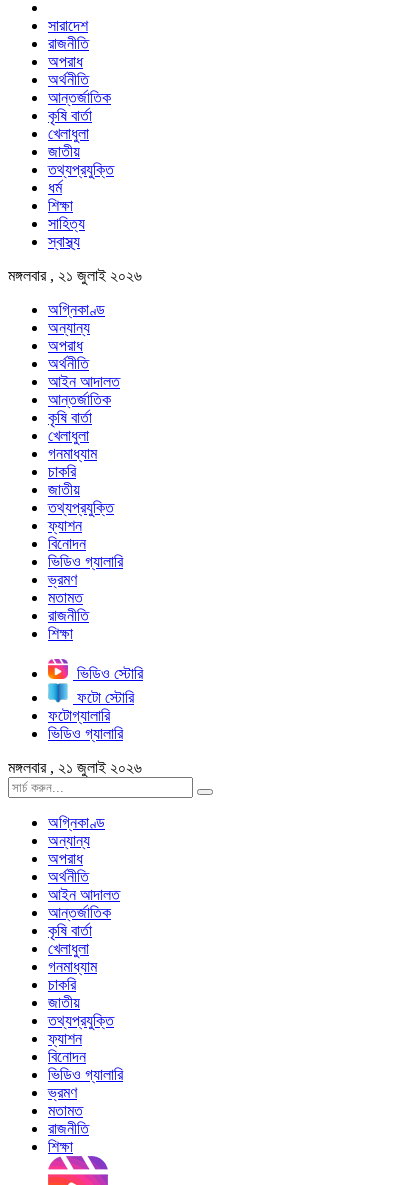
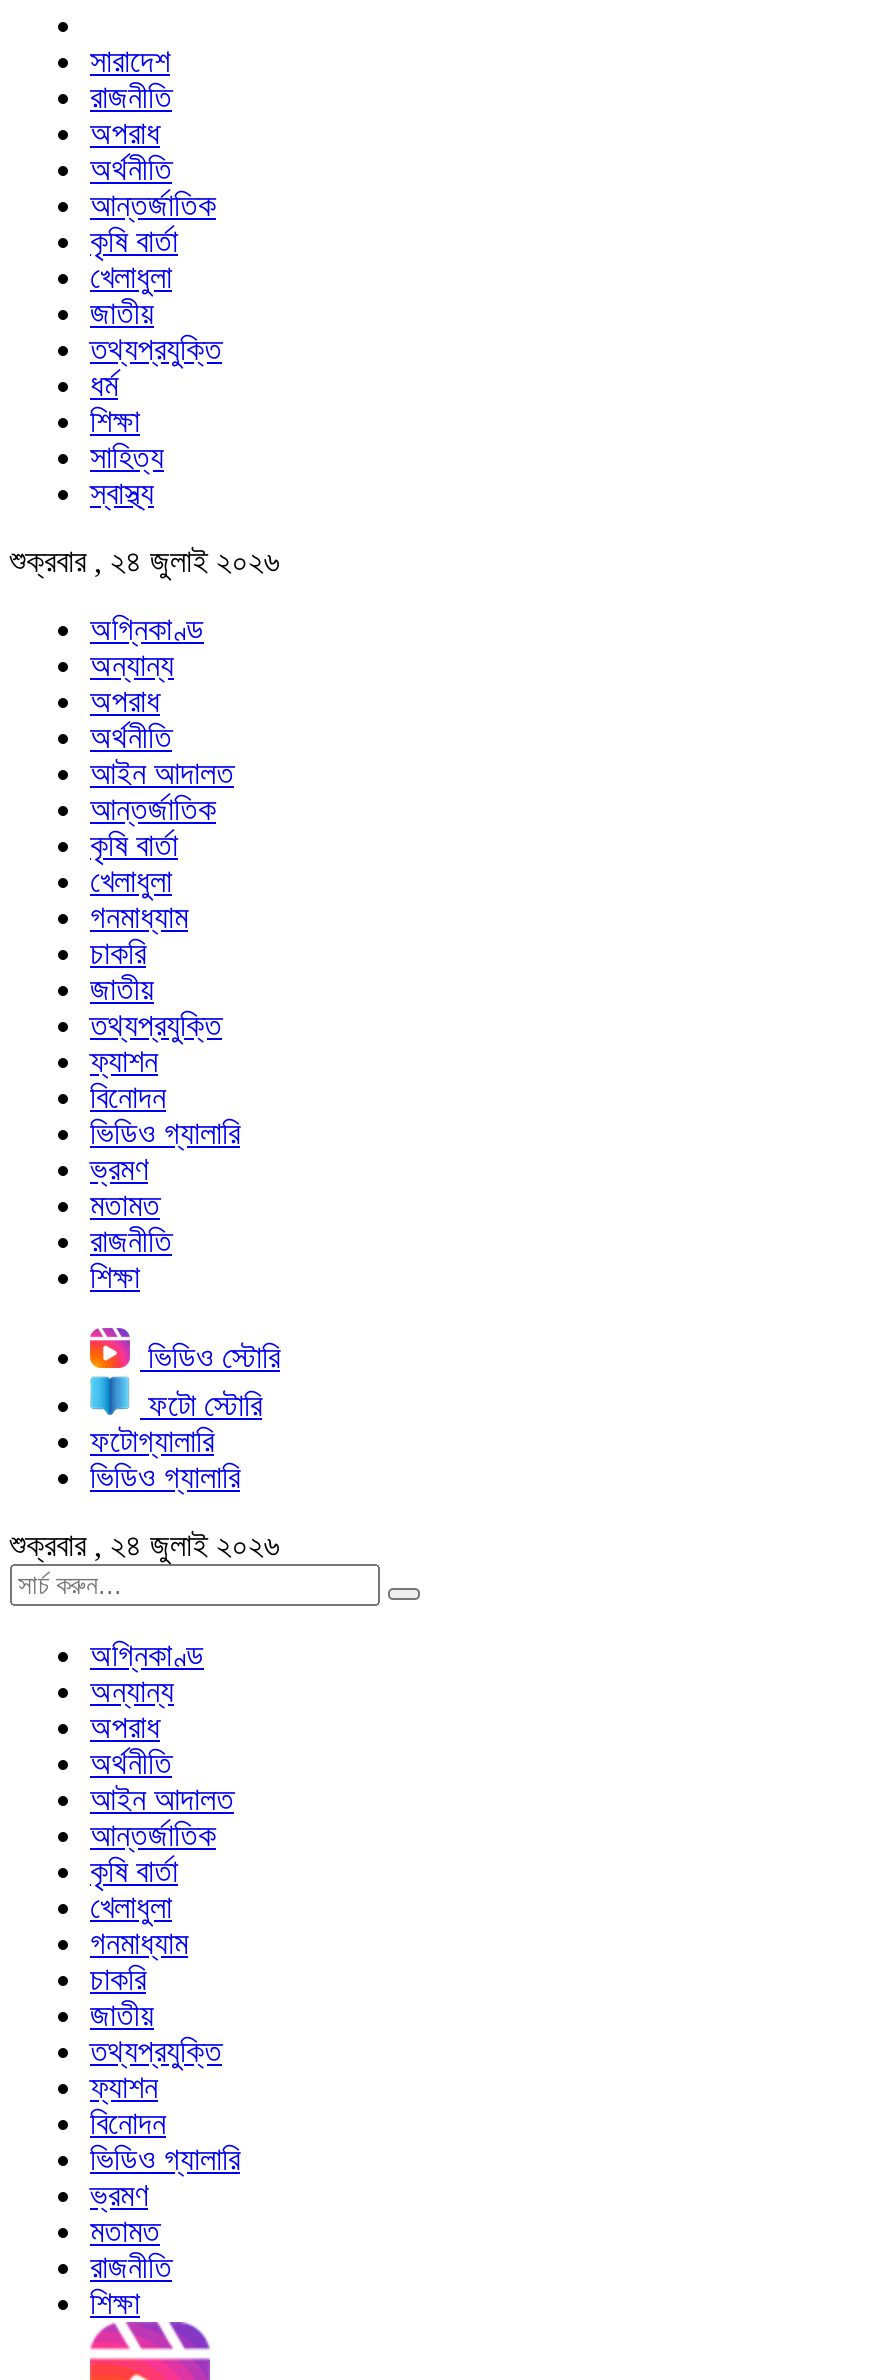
- মঙ্গলবার , ২১ জুলাই ২০২৬
+ শুক্রবার , ২৪ জুলাই ২০২৬

- মঙ্গলবার , ২১ জুলাই ২০২৬
+ শুক্রবার , ২৪ জুলাই ২০২৬
